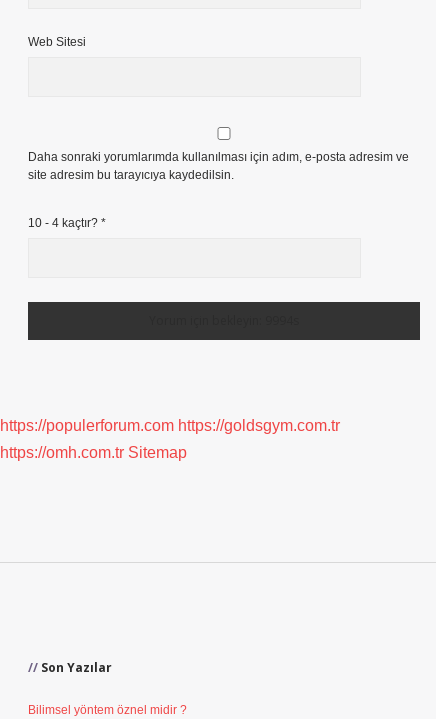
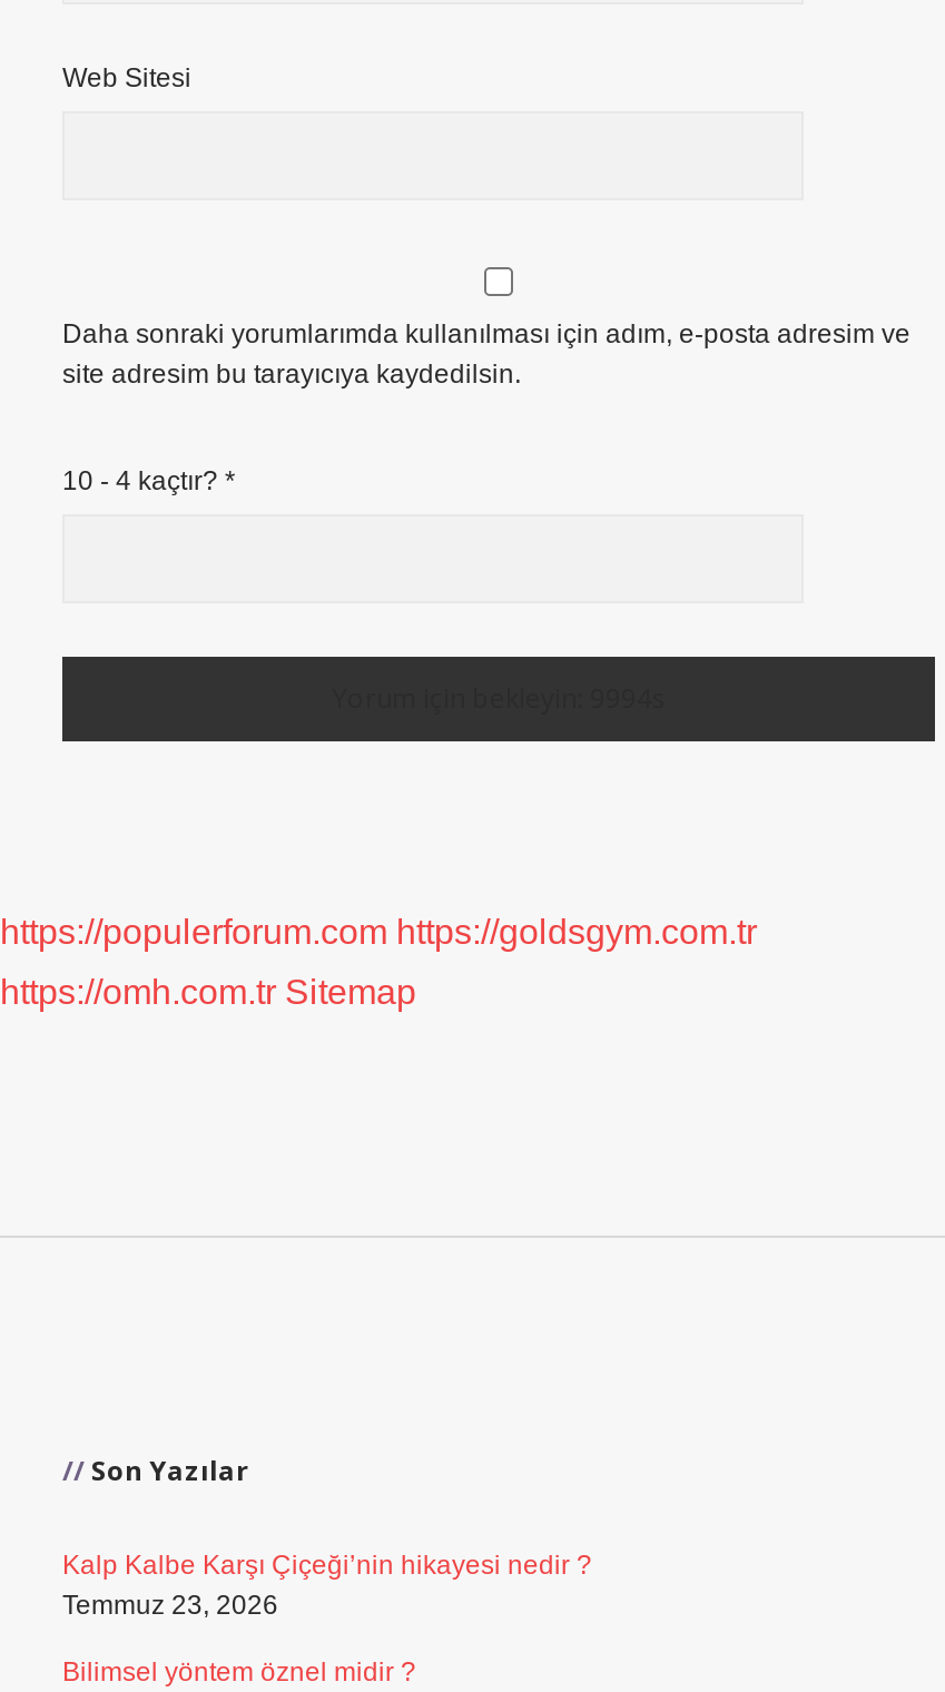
+ Kalp Kalbe Karşı Çiçeği’nin hikayesi nedir ?
+ Temmuz 23, 2026
